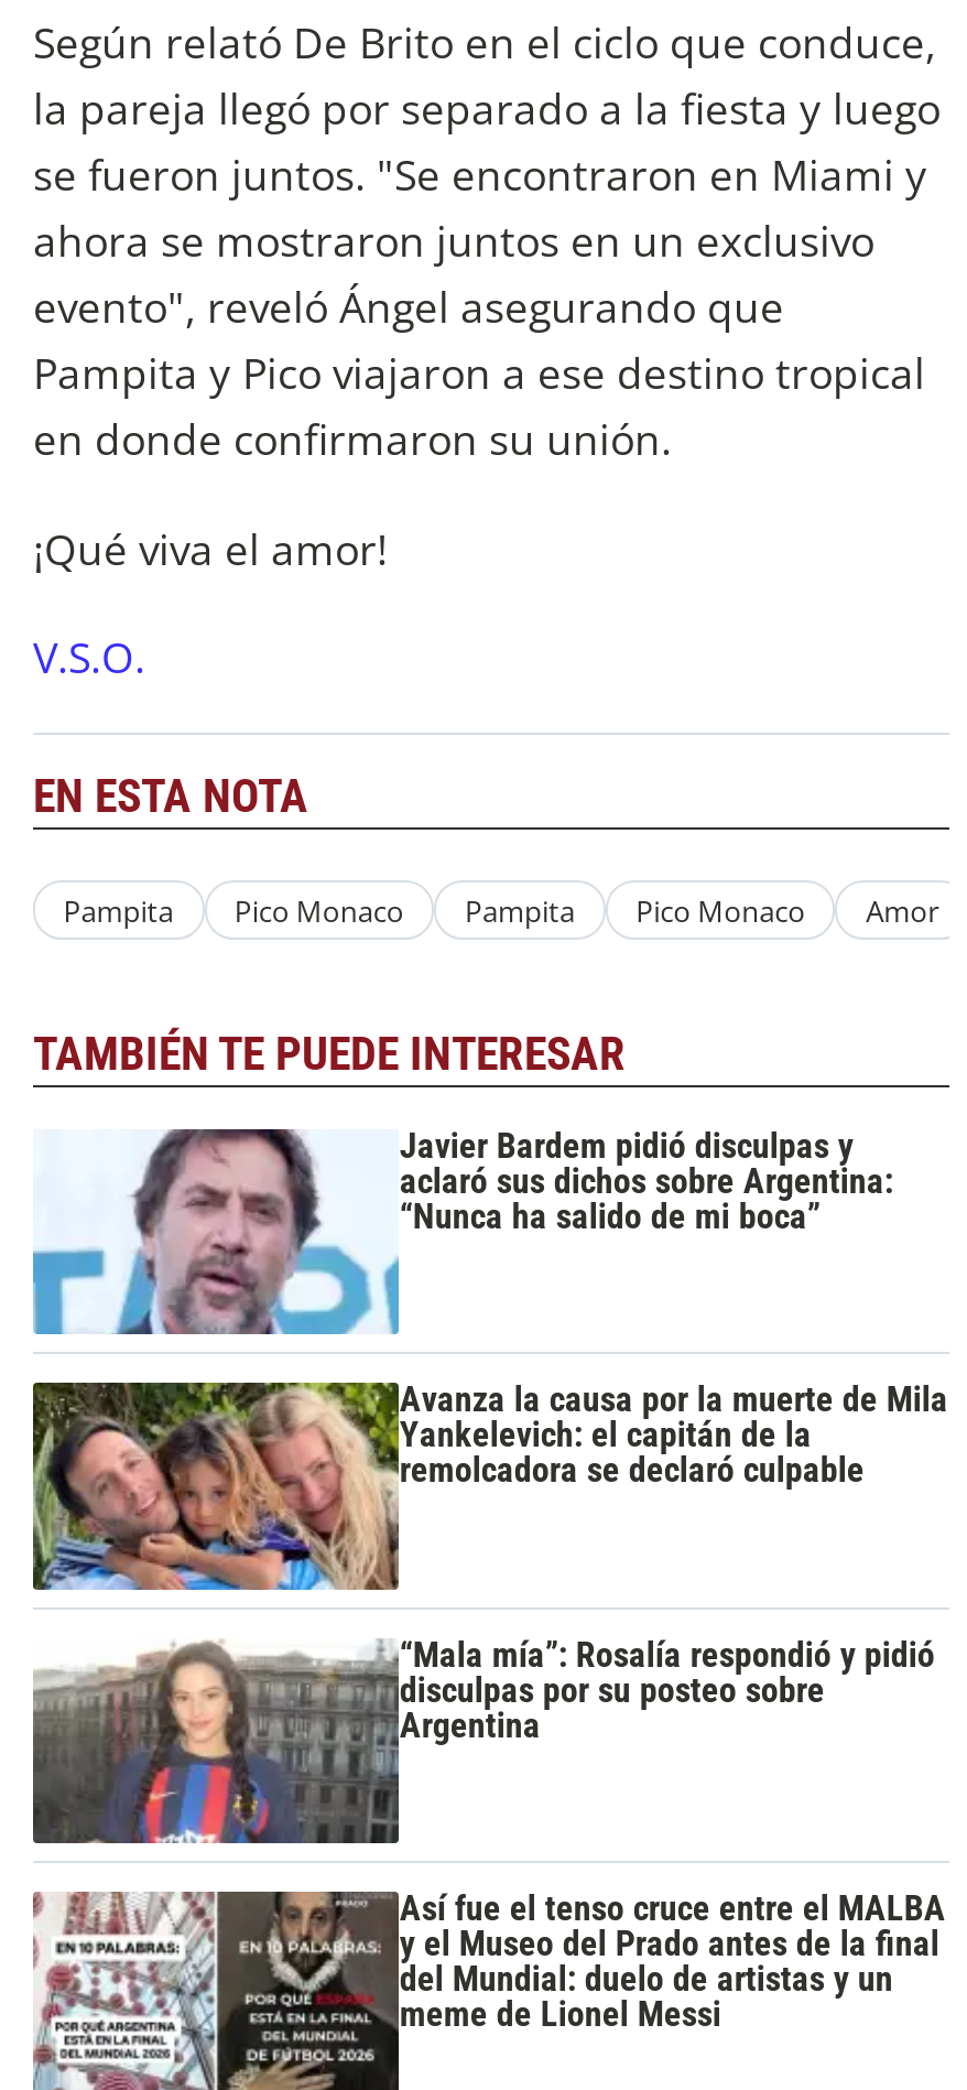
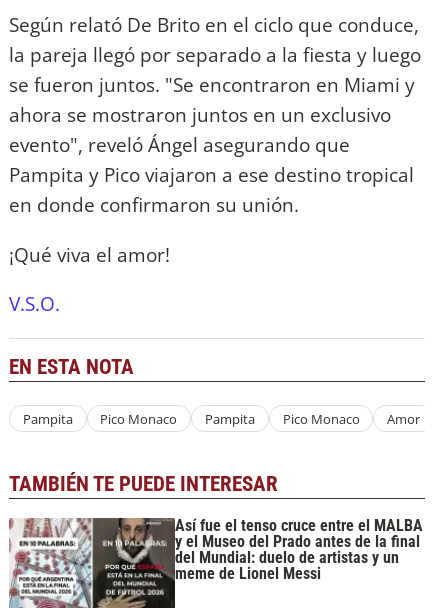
- [image]
- Javier Bardem pidió disculpas y
- aclaró sus dichos sobre Argentina:
- “Nunca ha salido de mi boca”

- [image]
- Avanza la causa por la muerte de Mila
- Yankelevich: el capitán de la
- remolcadora se declaró culpable

- [image]
- “Mala mía”: Rosalía respondió y pidió
- disculpas por su posteo sobre
- Argentina
